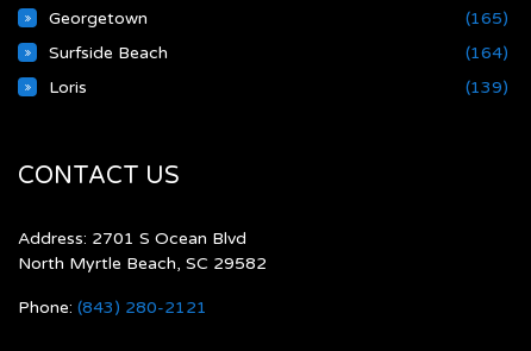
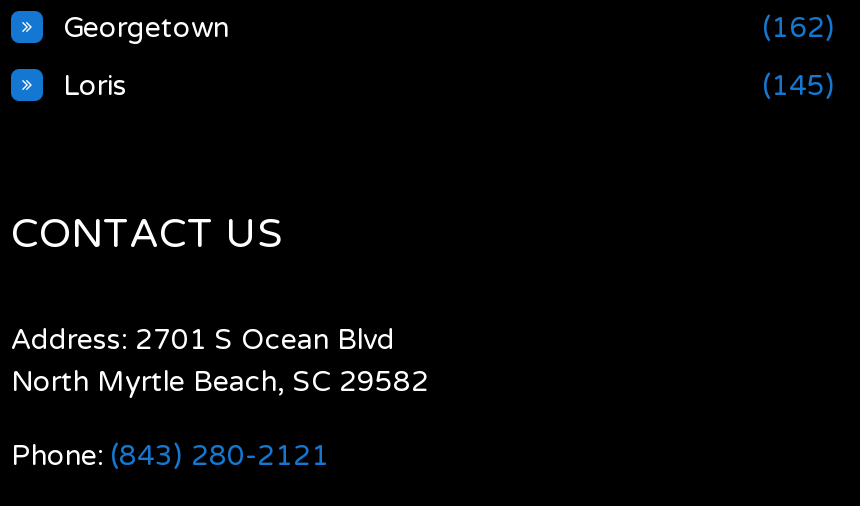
- (165)
- Surfside Beach
- (164)
+ (162)

- (139)
+ (145)
